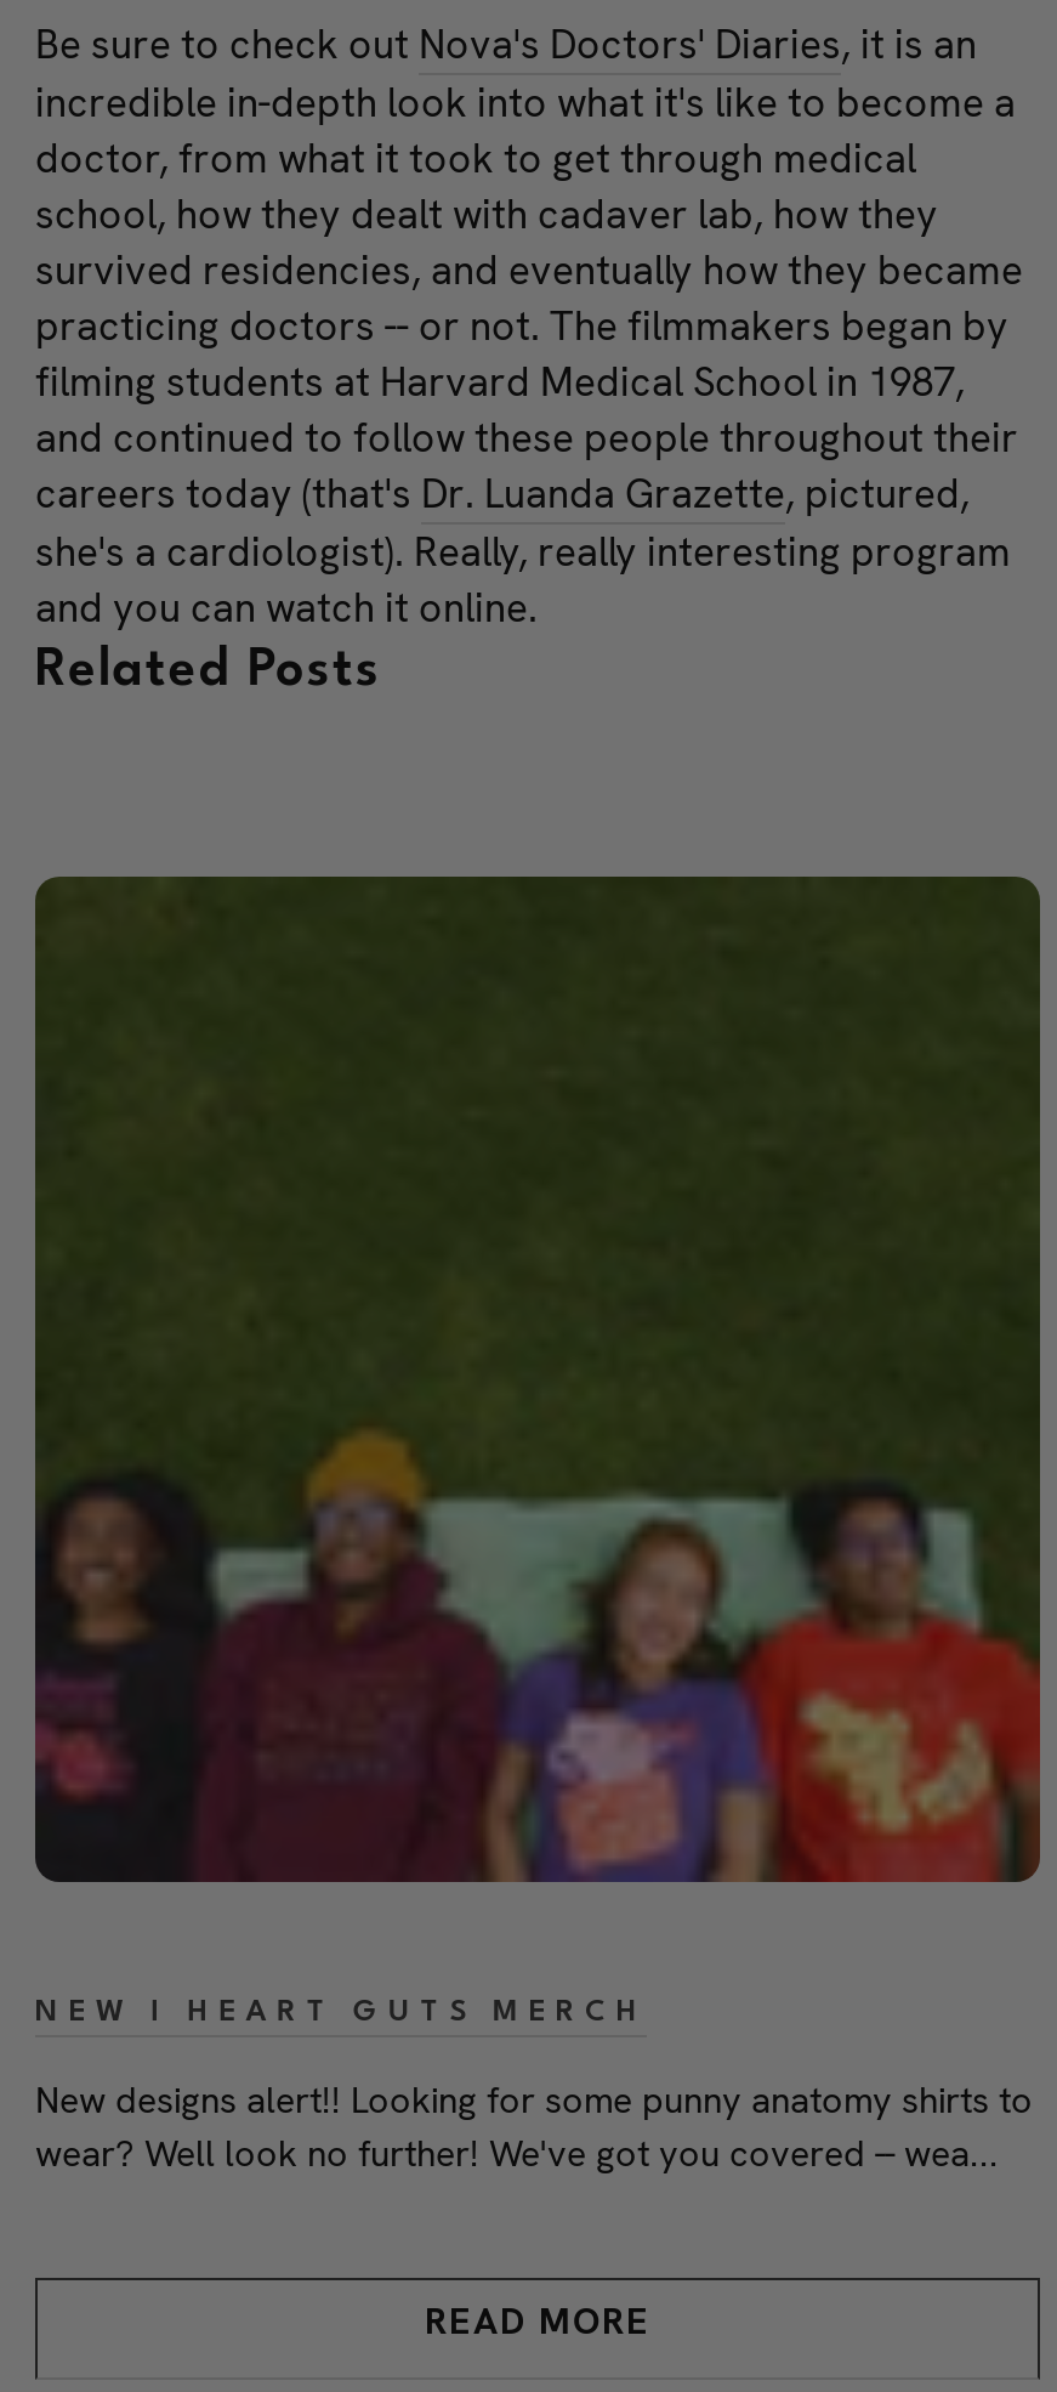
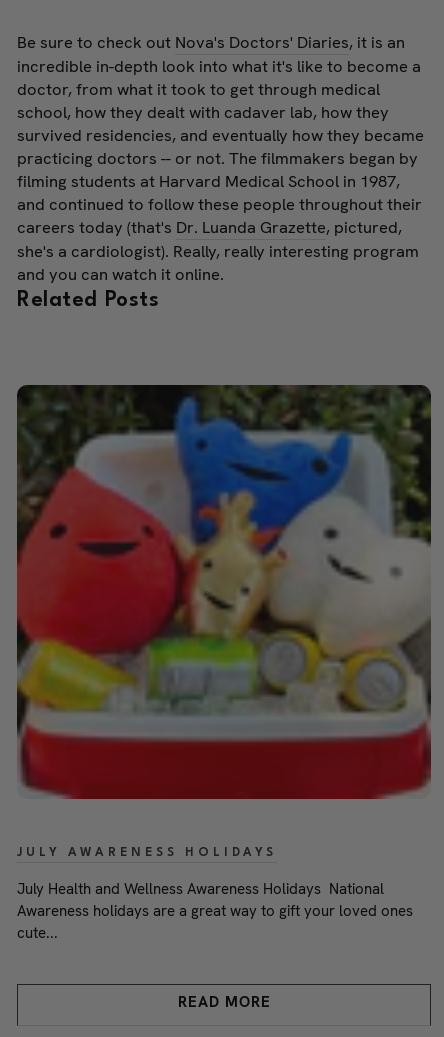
- [image]
+ [image]

- NEW I HEART GUTS MERCH
+ JULY AWARENESS HOLIDAYS

- New designs alert!! Looking for some punny anatomy shirts to
- wear? Well look no further! We've got you covered -- wea...
+ July Health and Wellness Awareness Holidays National
+ Awareness holidays are a great way to gift your loved ones
+ cute...
